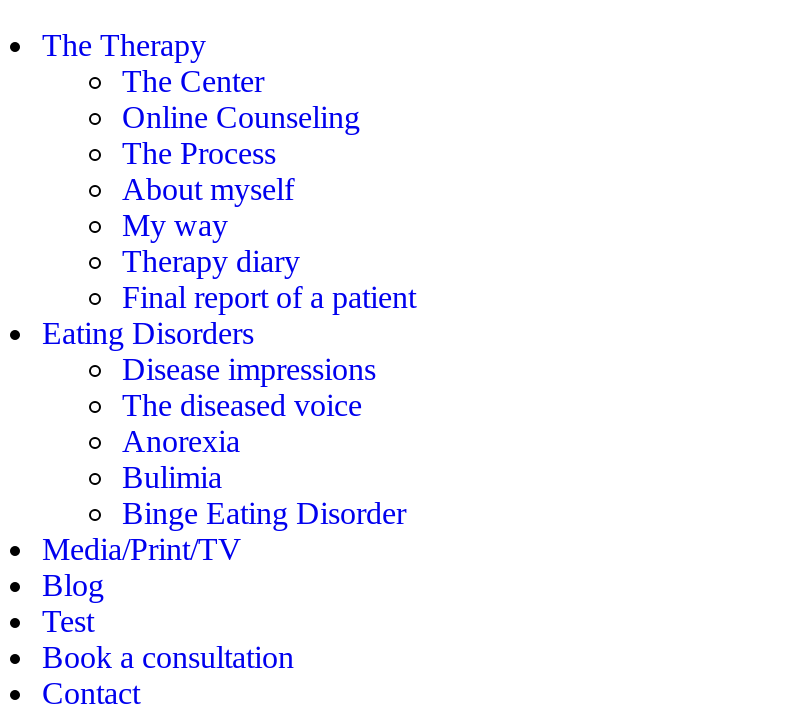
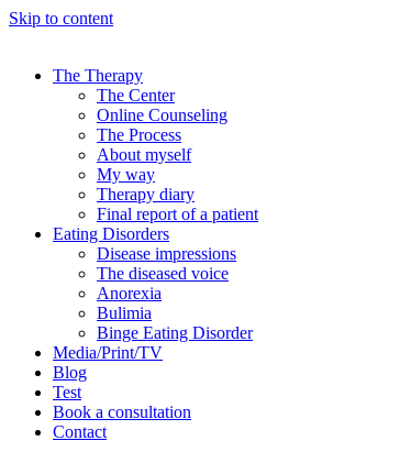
+ Skip to content
